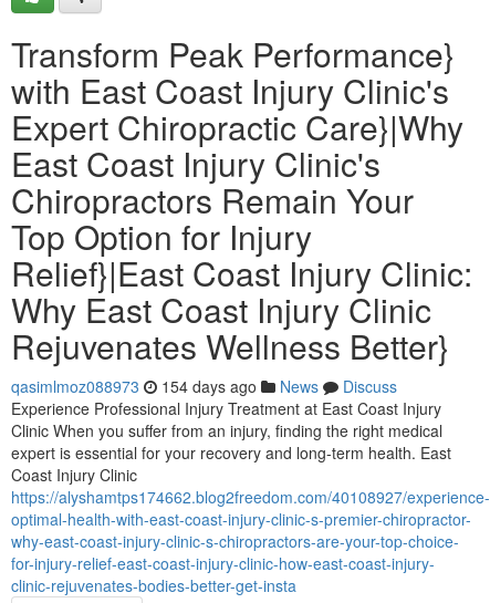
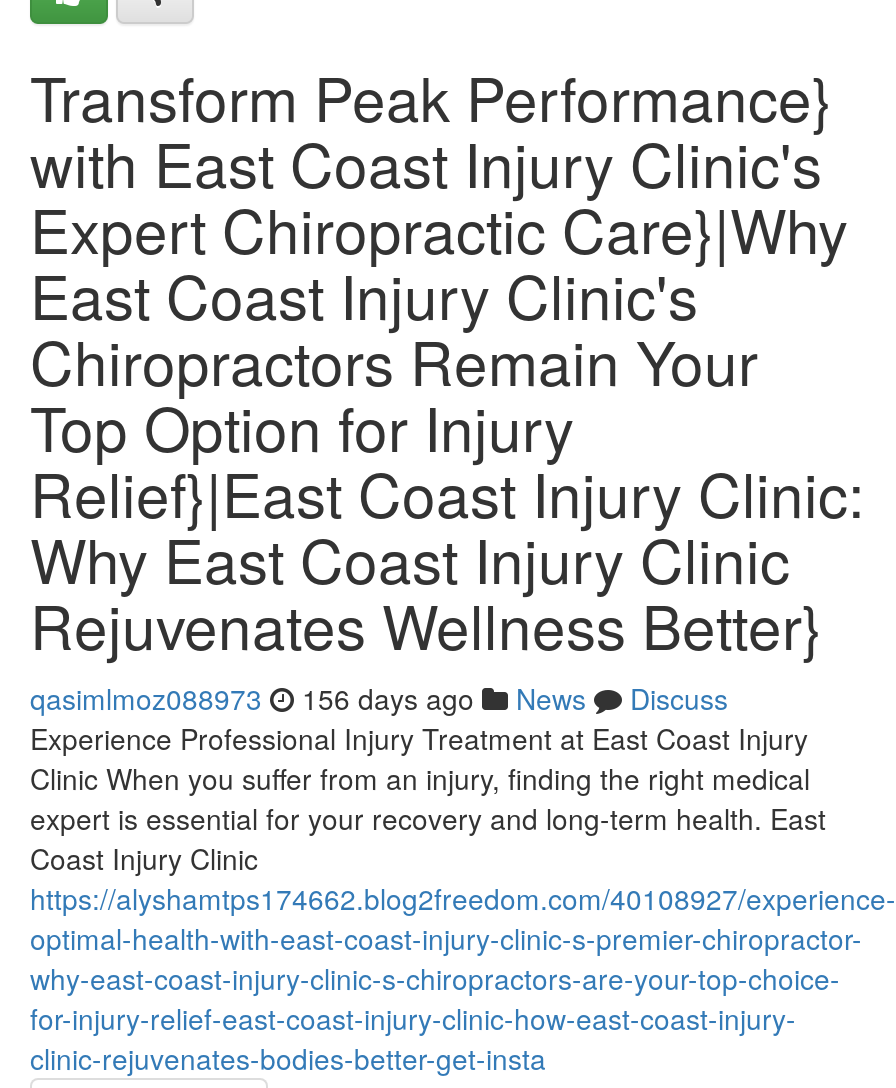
- qasimlmoz088973 154 days ago News Discuss
+ qasimlmoz088973 156 days ago News Discuss
